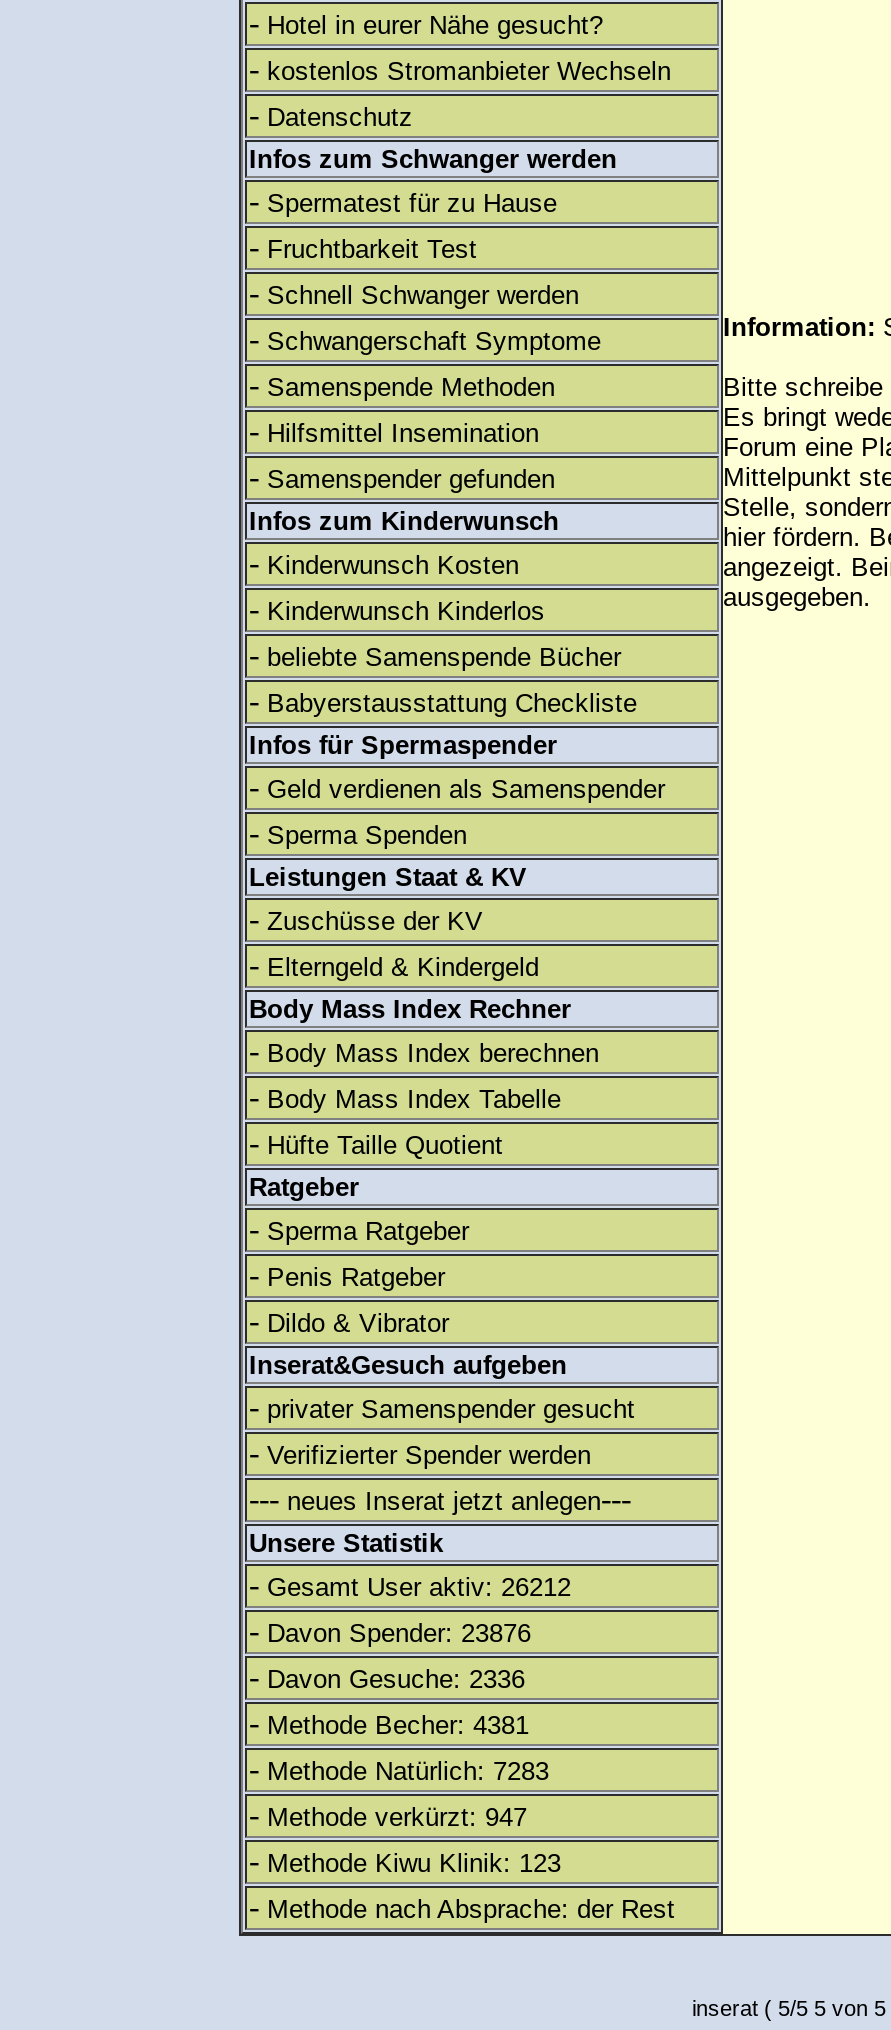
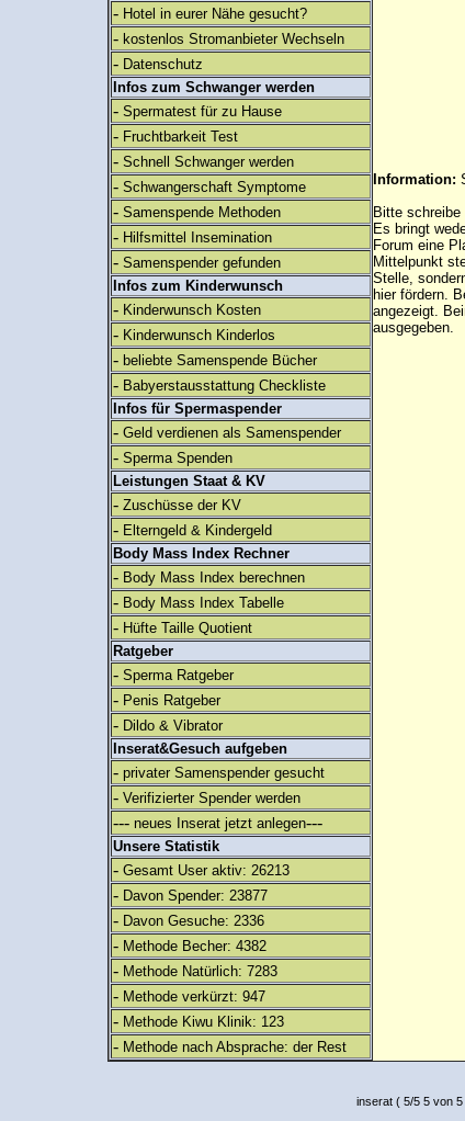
- - Gesamt User aktiv: 26212
+ - Gesamt User aktiv: 26213

- - Davon Spender: 23876
+ - Davon Spender: 23877

- - Methode Becher: 4381
+ - Methode Becher: 4382
